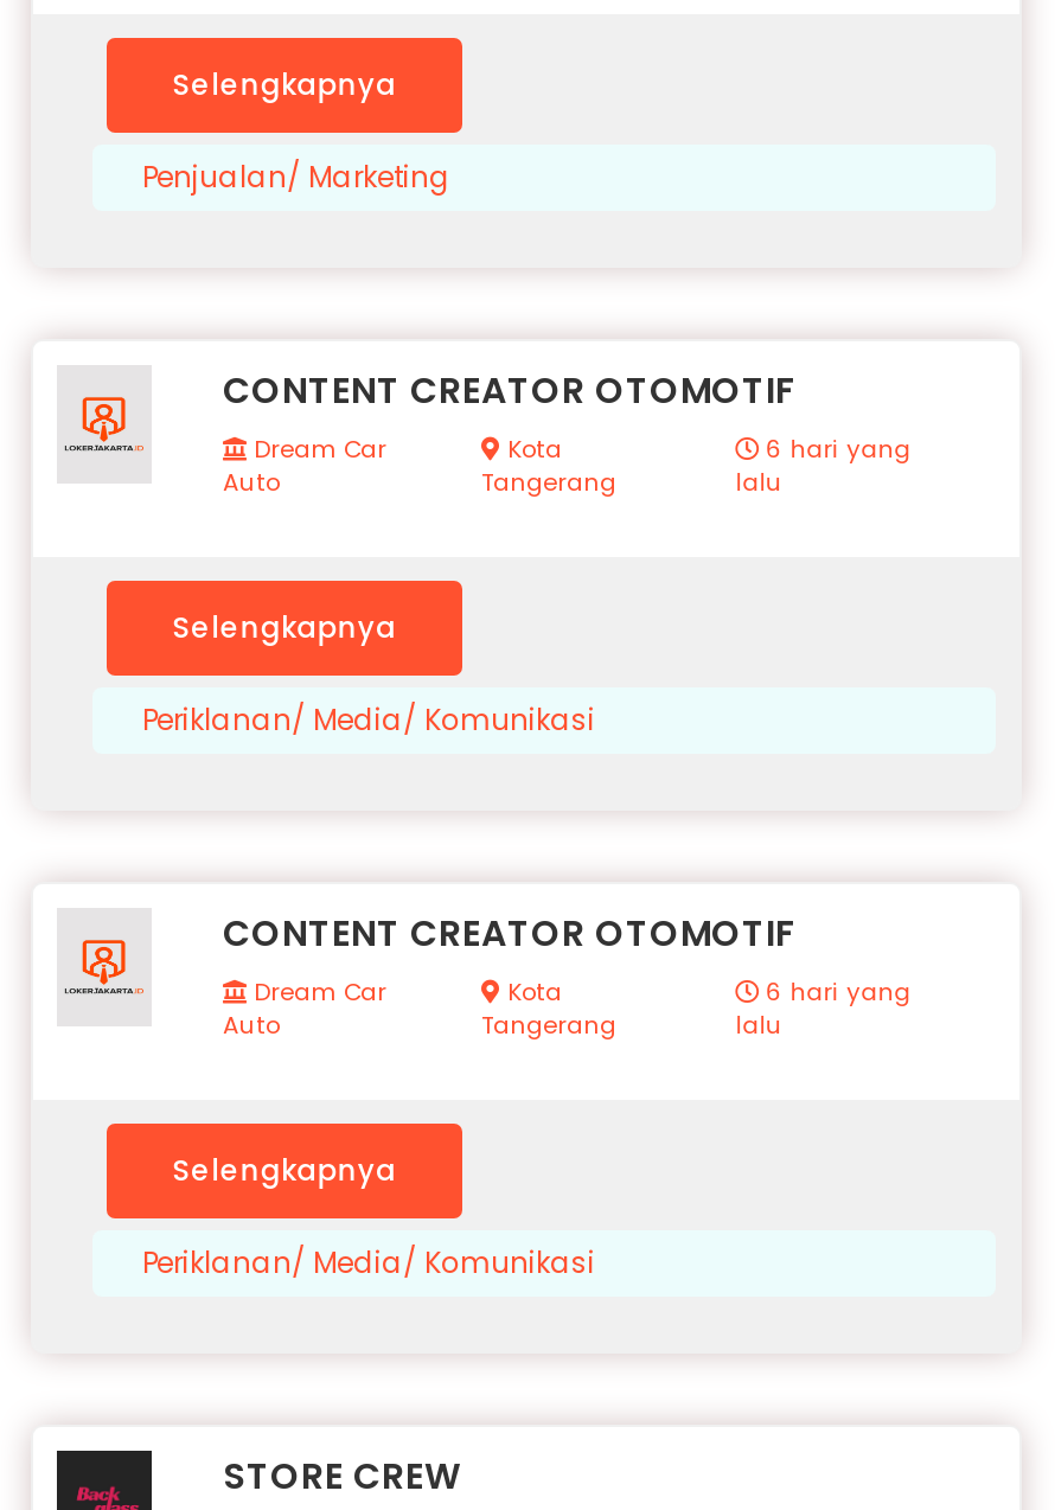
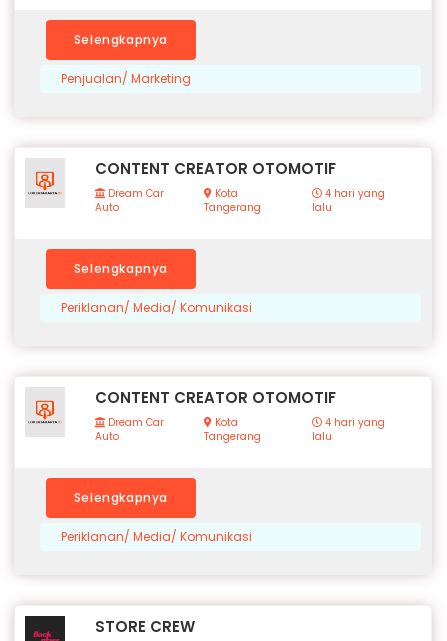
- 6 hari yang
+ 4 hari yang

- 6 hari yang
+ 4 hari yang
